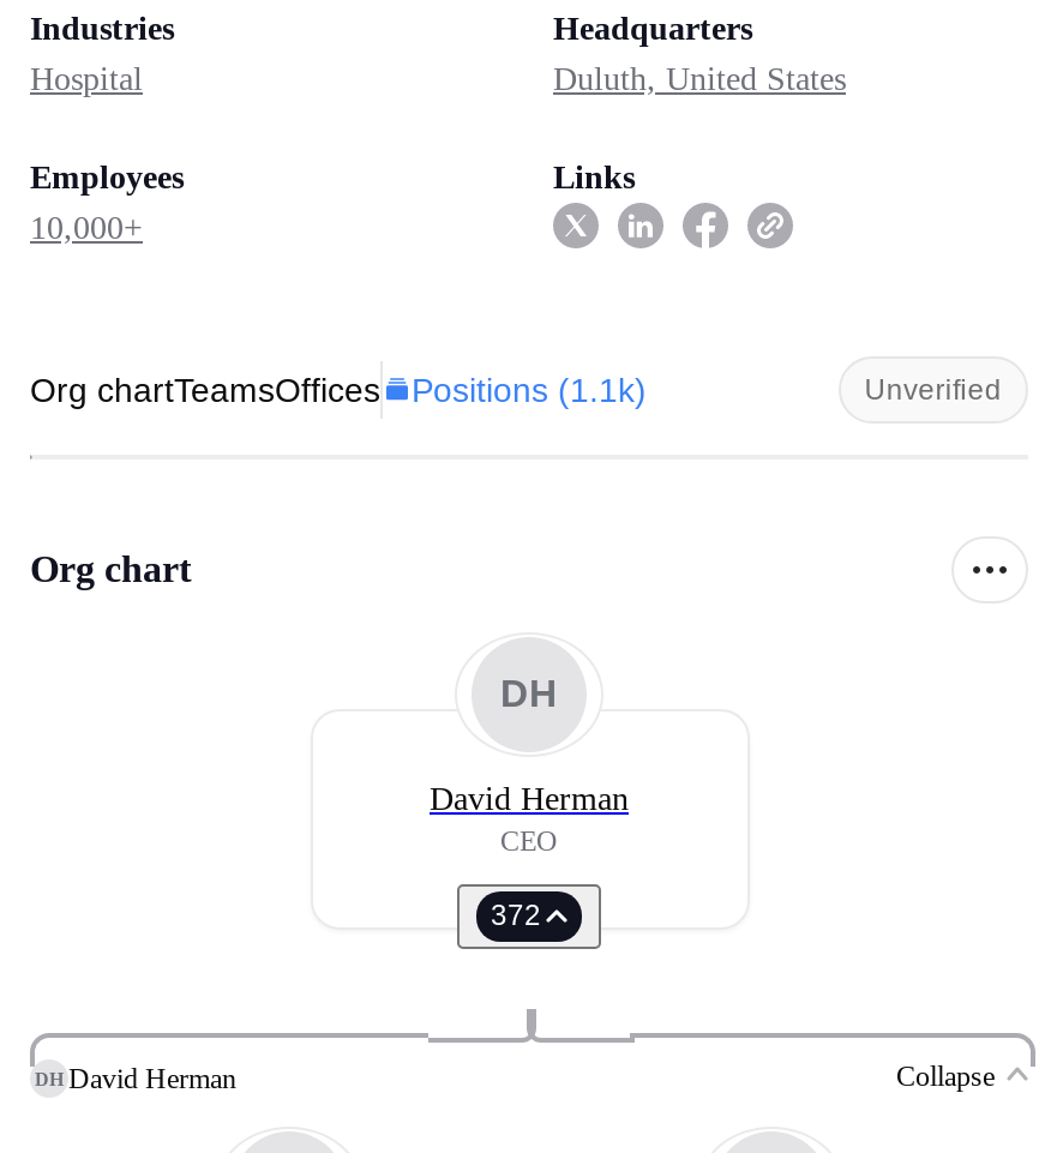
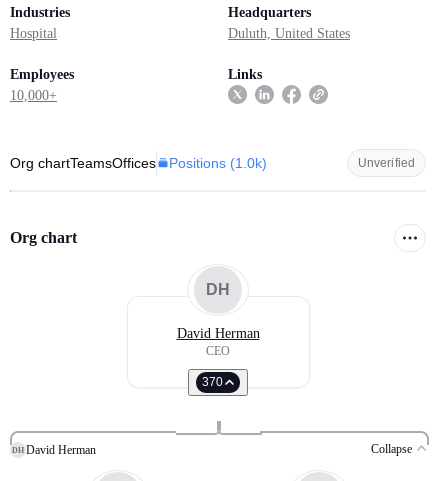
- Org chartTeamsOffices Positions (1.1k)
+ Org chartTeamsOffices Positions (1.0k)

- 372
+ 370
